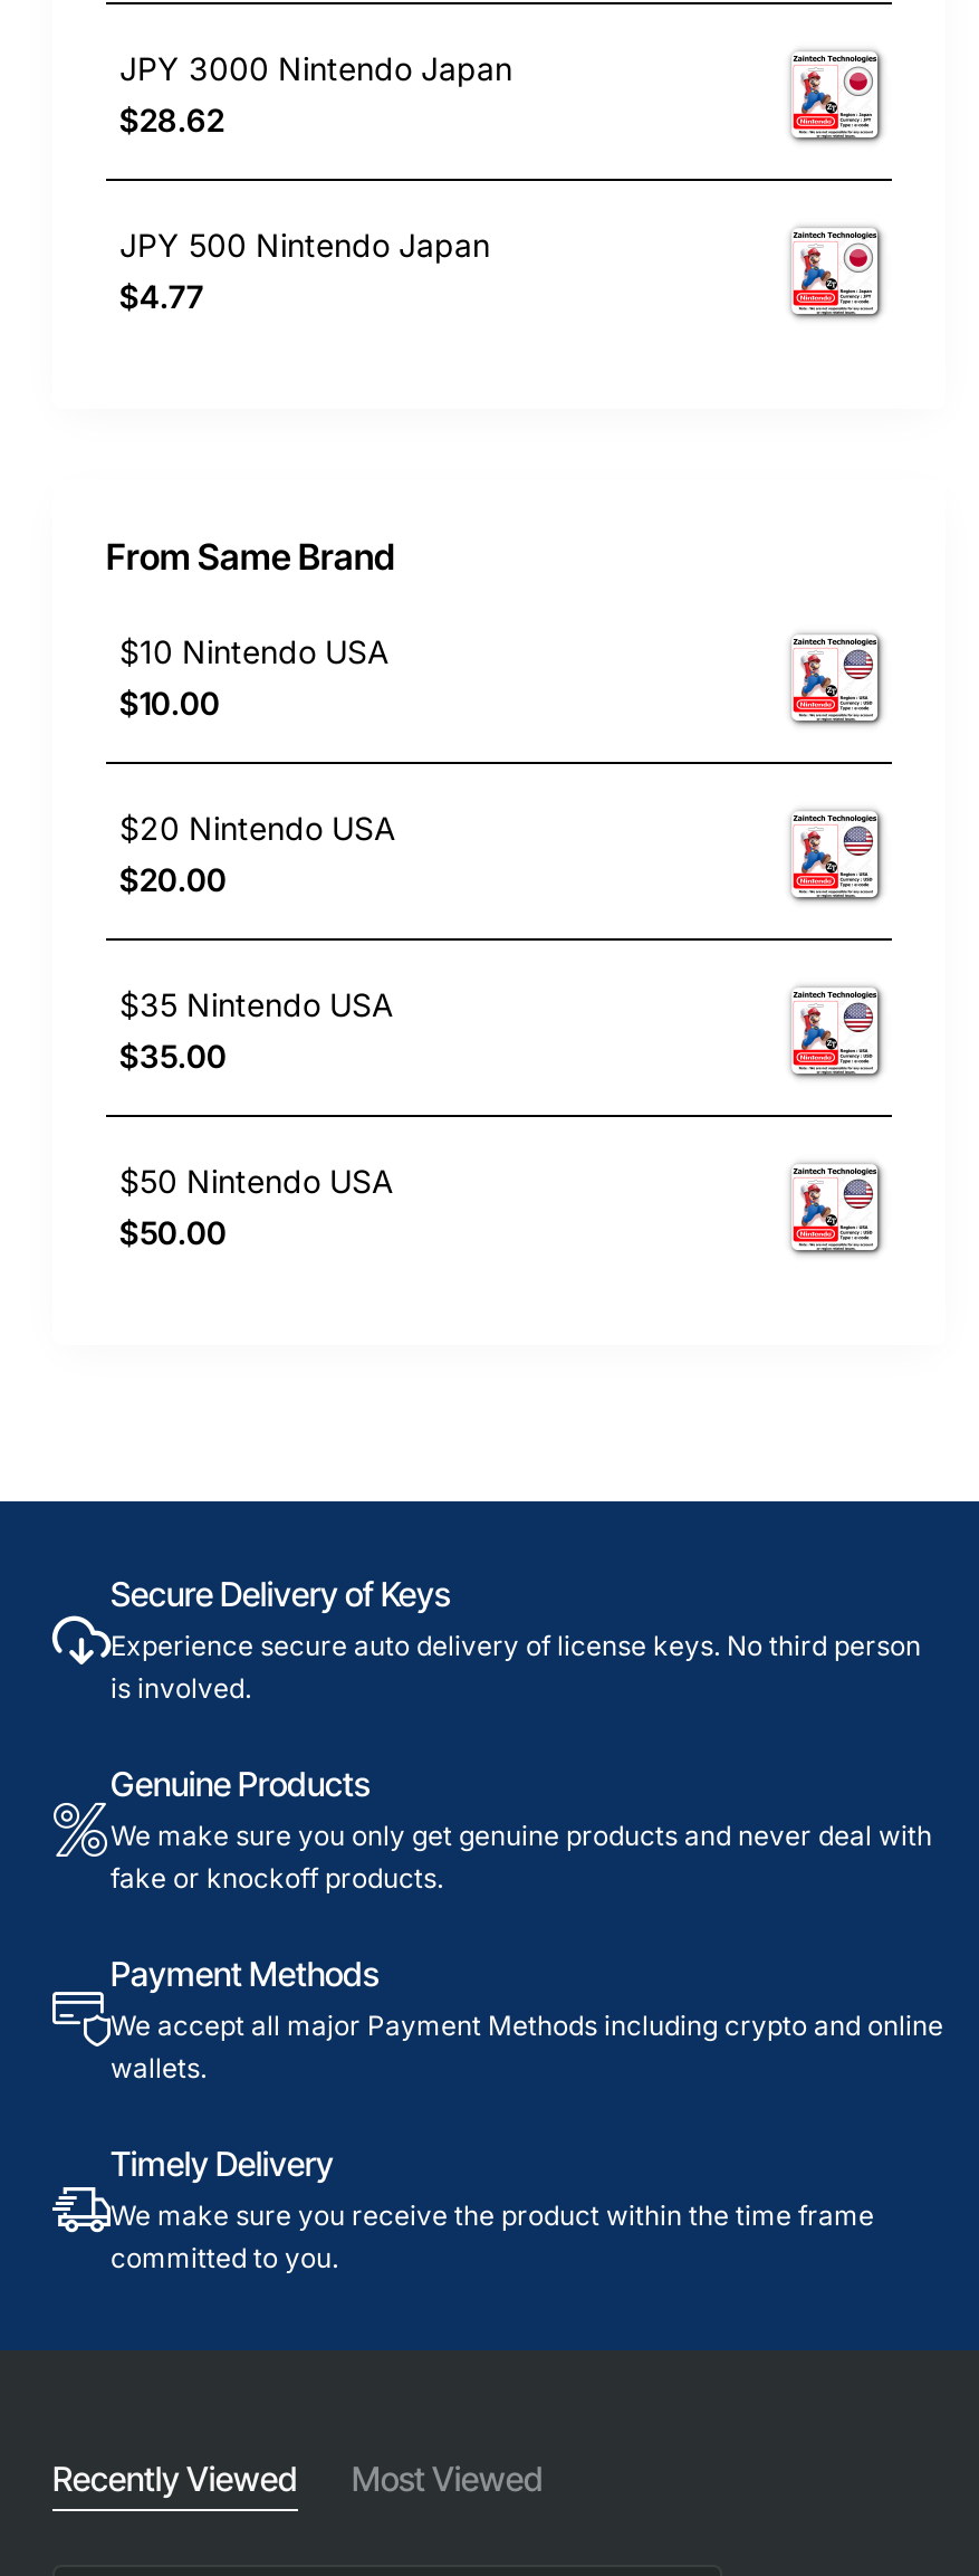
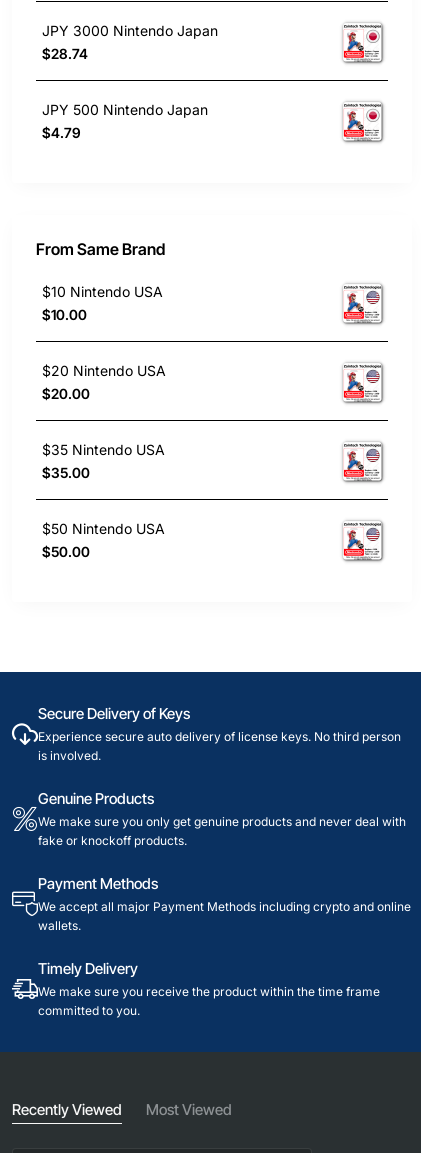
- $28.62
+ $28.74

- $4.77
+ $4.79
